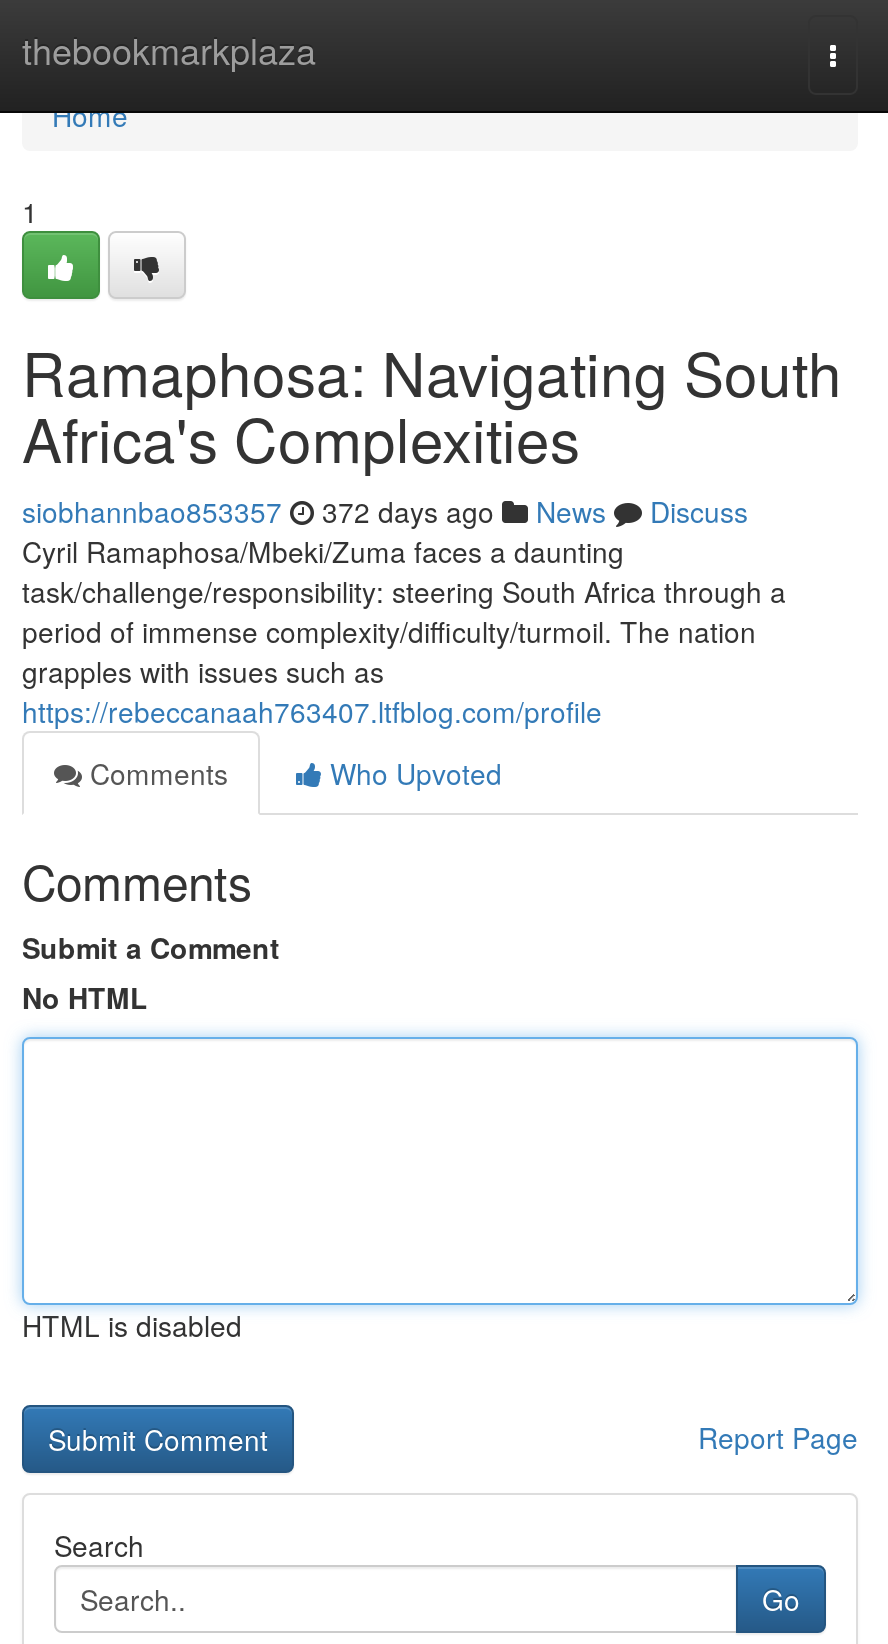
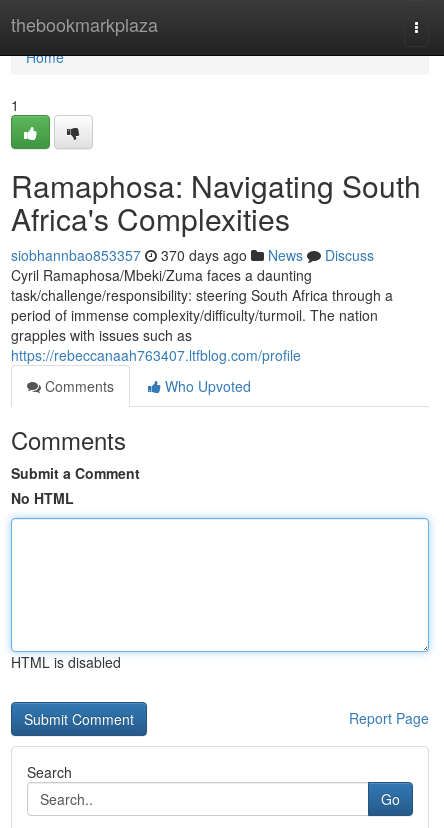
- siobhannbao853357 372 days ago News Discuss
+ siobhannbao853357 370 days ago News Discuss
